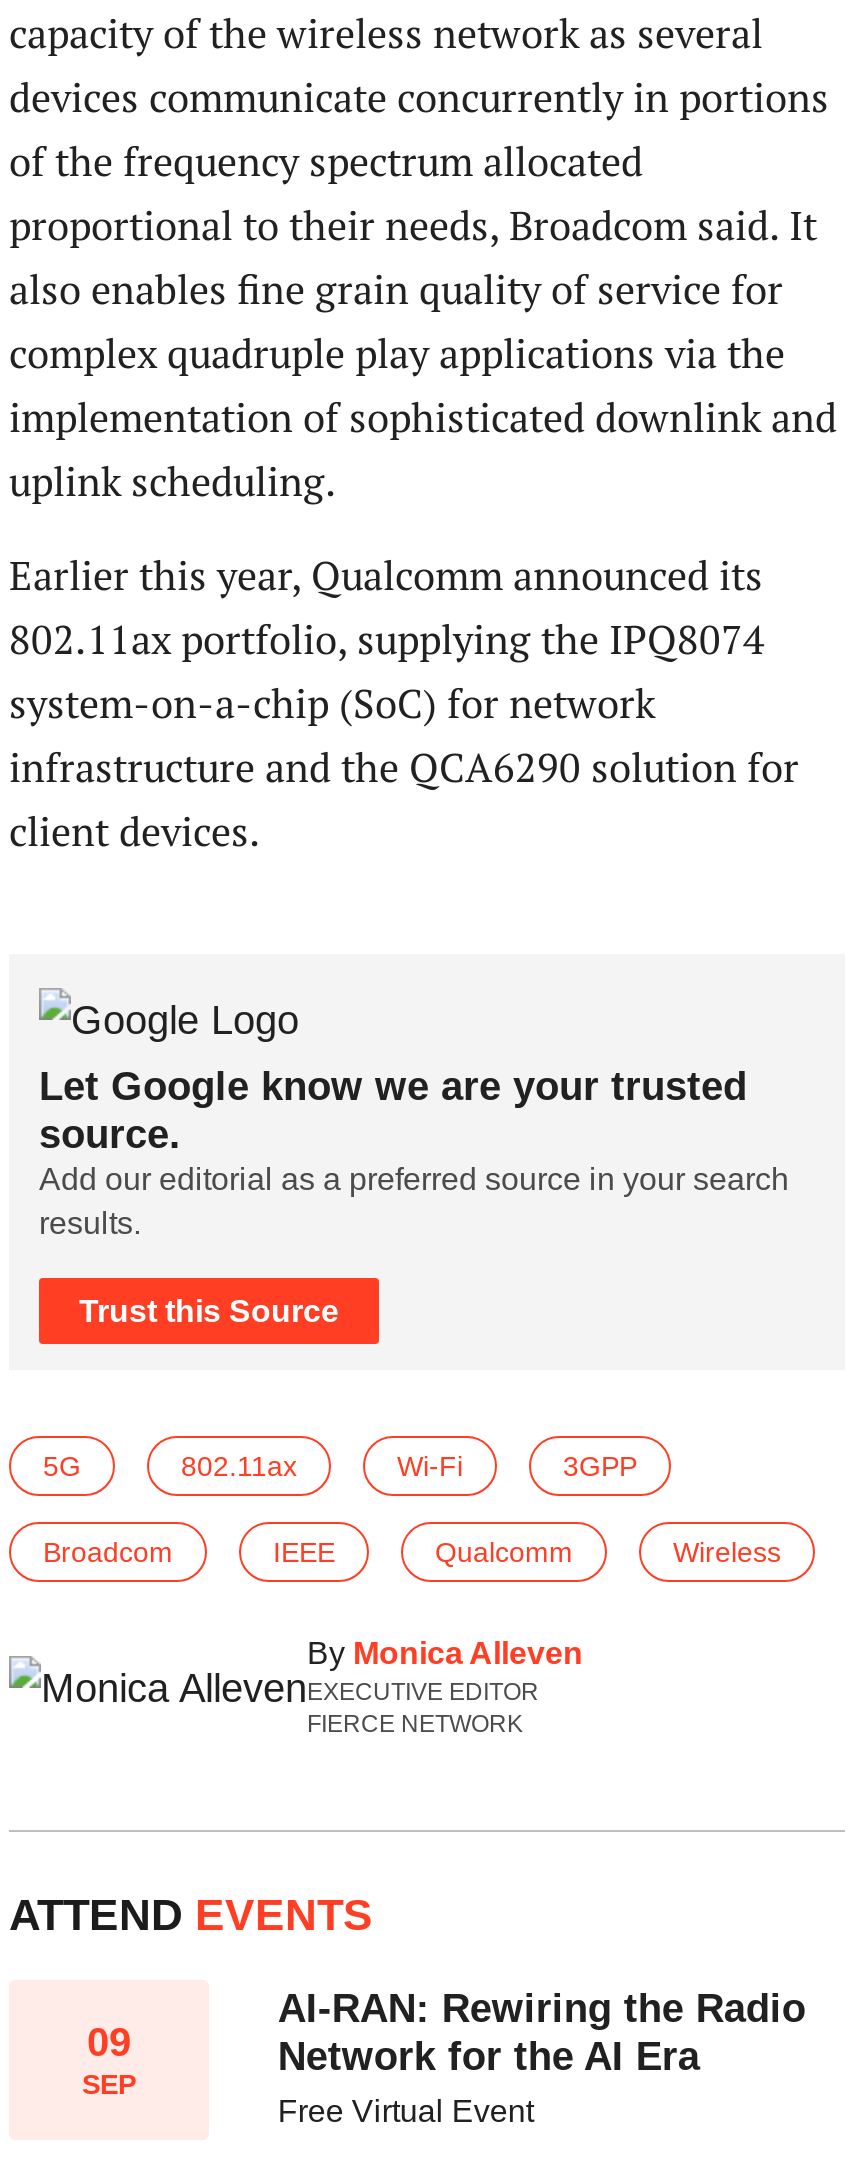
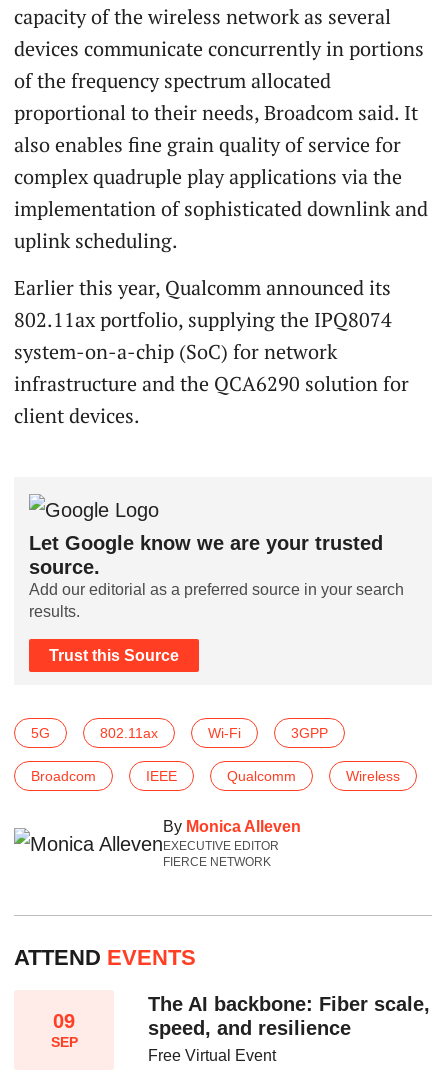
- AI-RAN: Rewiring the Radio
- Network for the AI Era
+ The AI backbone: Fiber scale,
+ speed, and resilience
